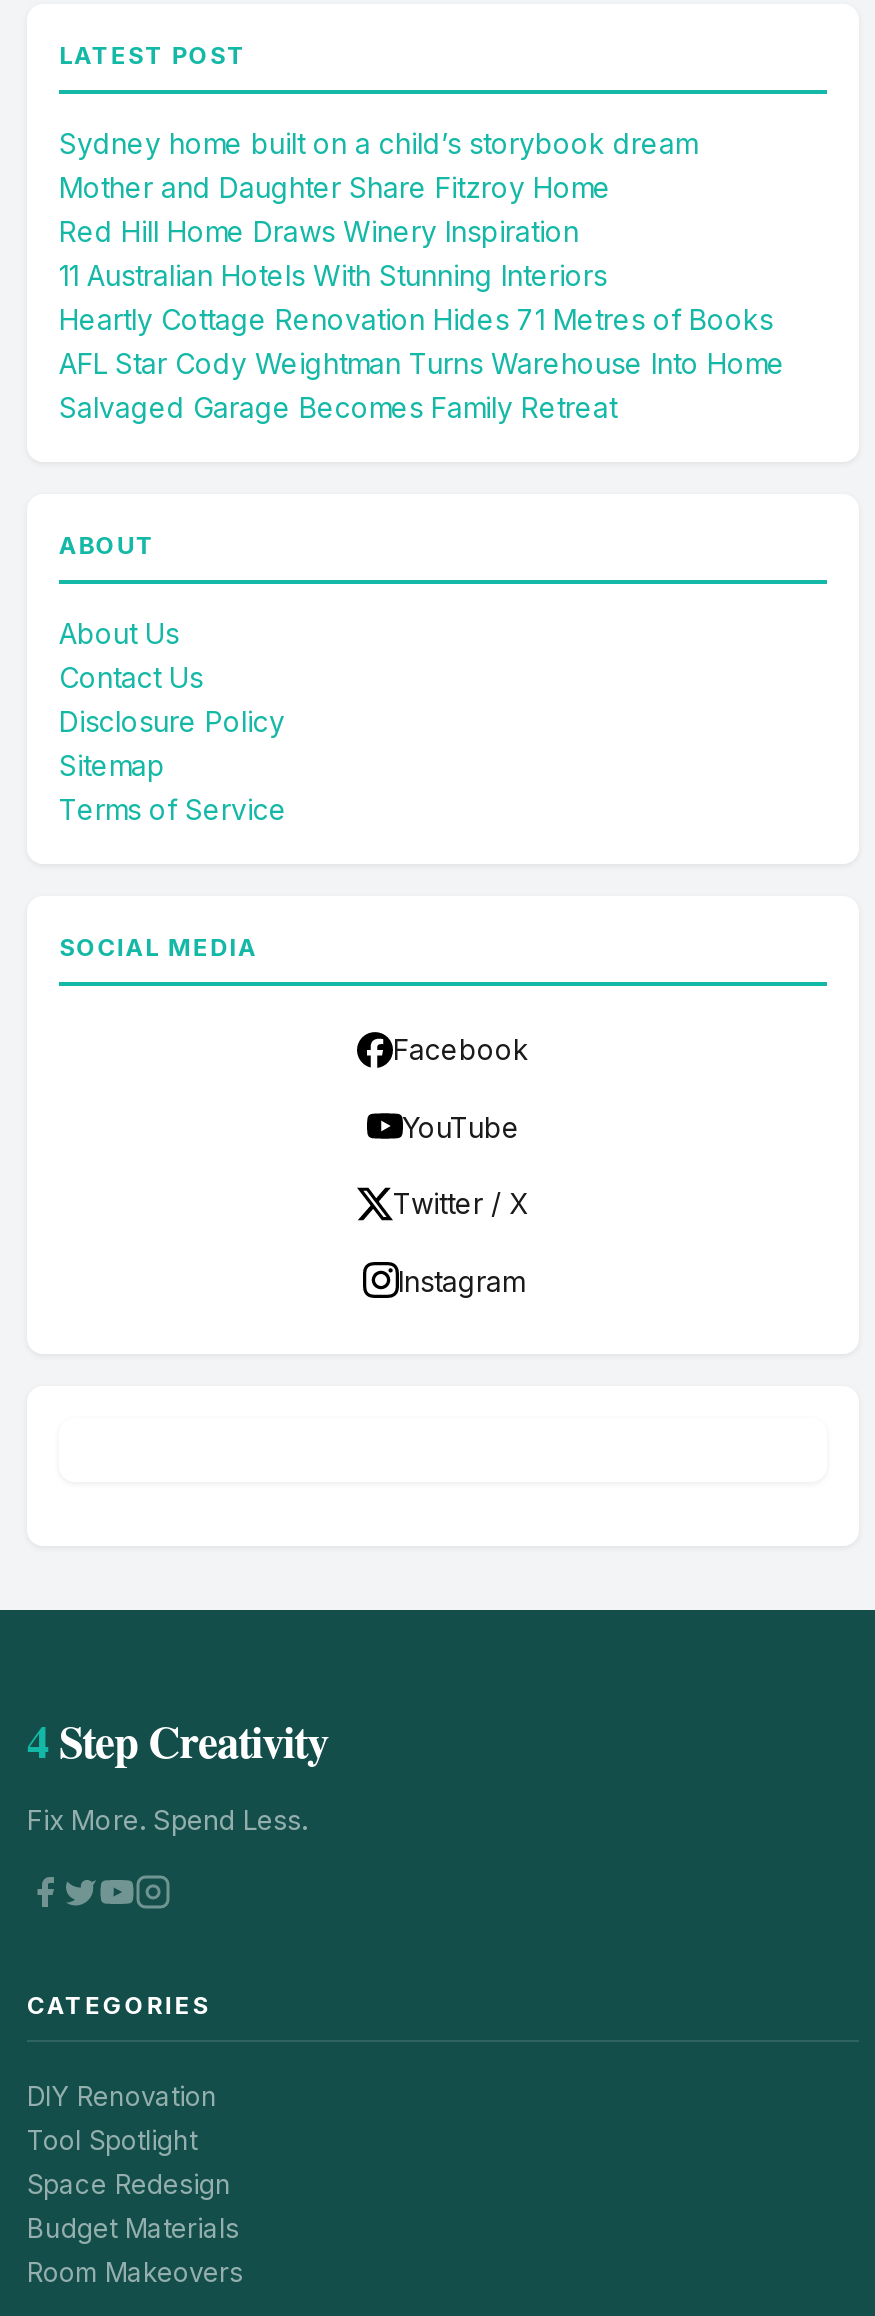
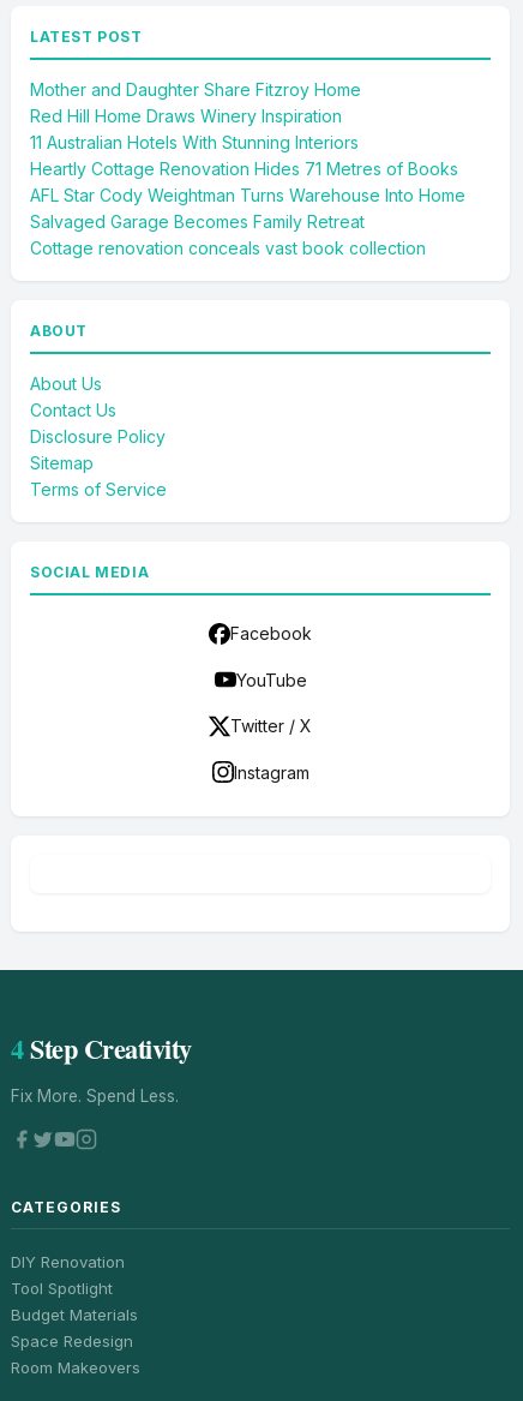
- Sydney home built on a child’s storybook dream

moved up: Mother and Daughter Share Fitzroy Home | Red Hill Home Draws Winery Inspiration | 11 Australian Hotels With Stunning Interiors | Heartly Cottage Renovation Hides 71 Metres of Books | AFL Star Cody Weightman Turns Warehouse Into Home | Salvaged Garage Becomes Family Retreat

+ Cottage renovation conceals vast book collection

moved down: Space Redesign

moved up: Budget Materials
